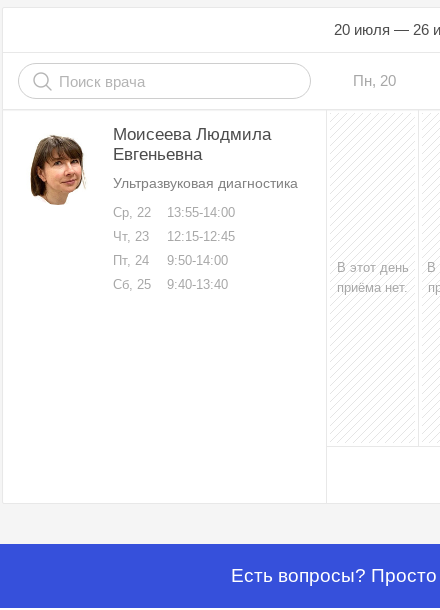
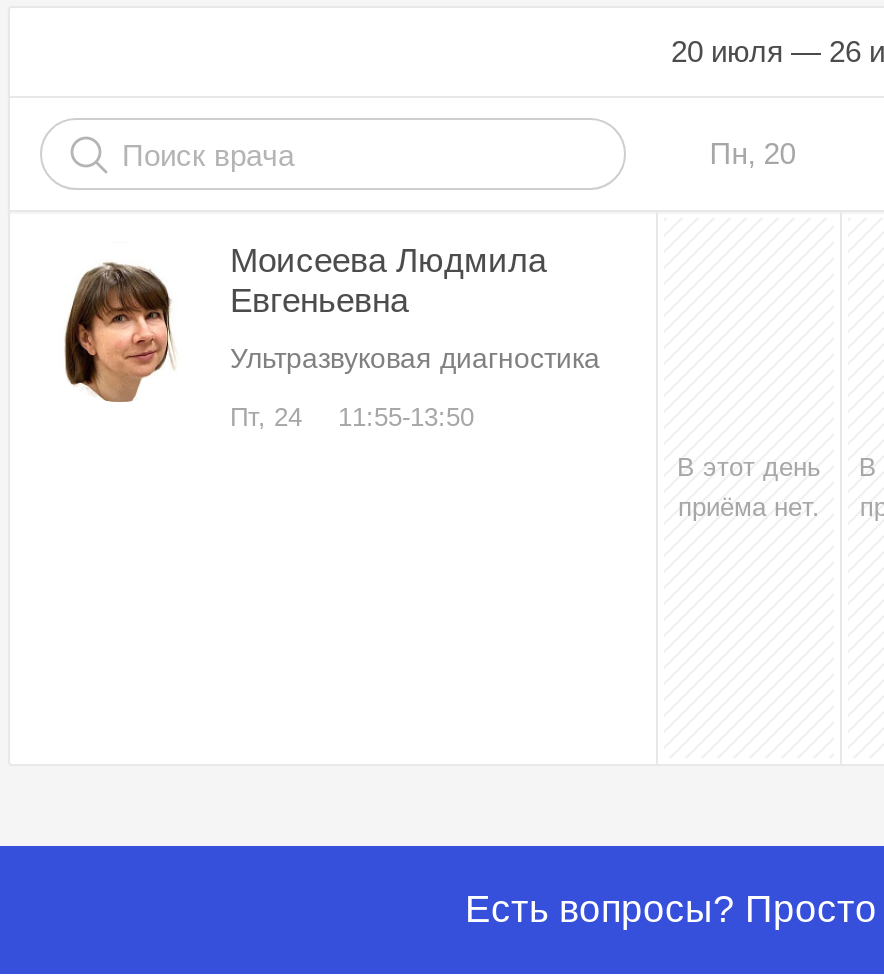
- Ср, 22
- 13:55-14:00
- Чт, 23
- 12:15-12:45

- 9:50-14:00
- Сб, 25
- 9:40-13:40
+ 11:55-13:50
